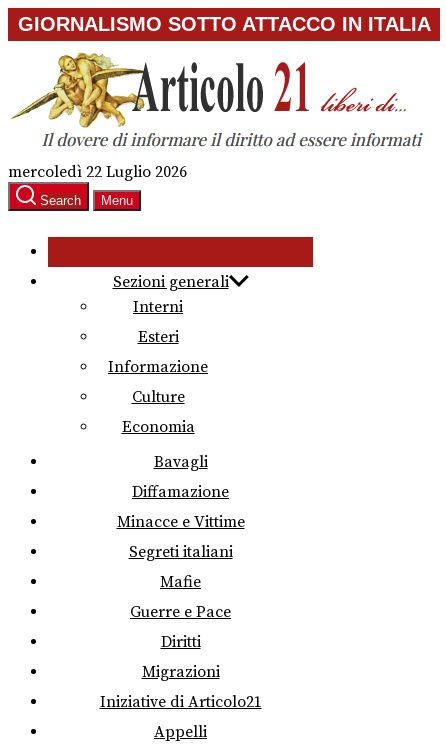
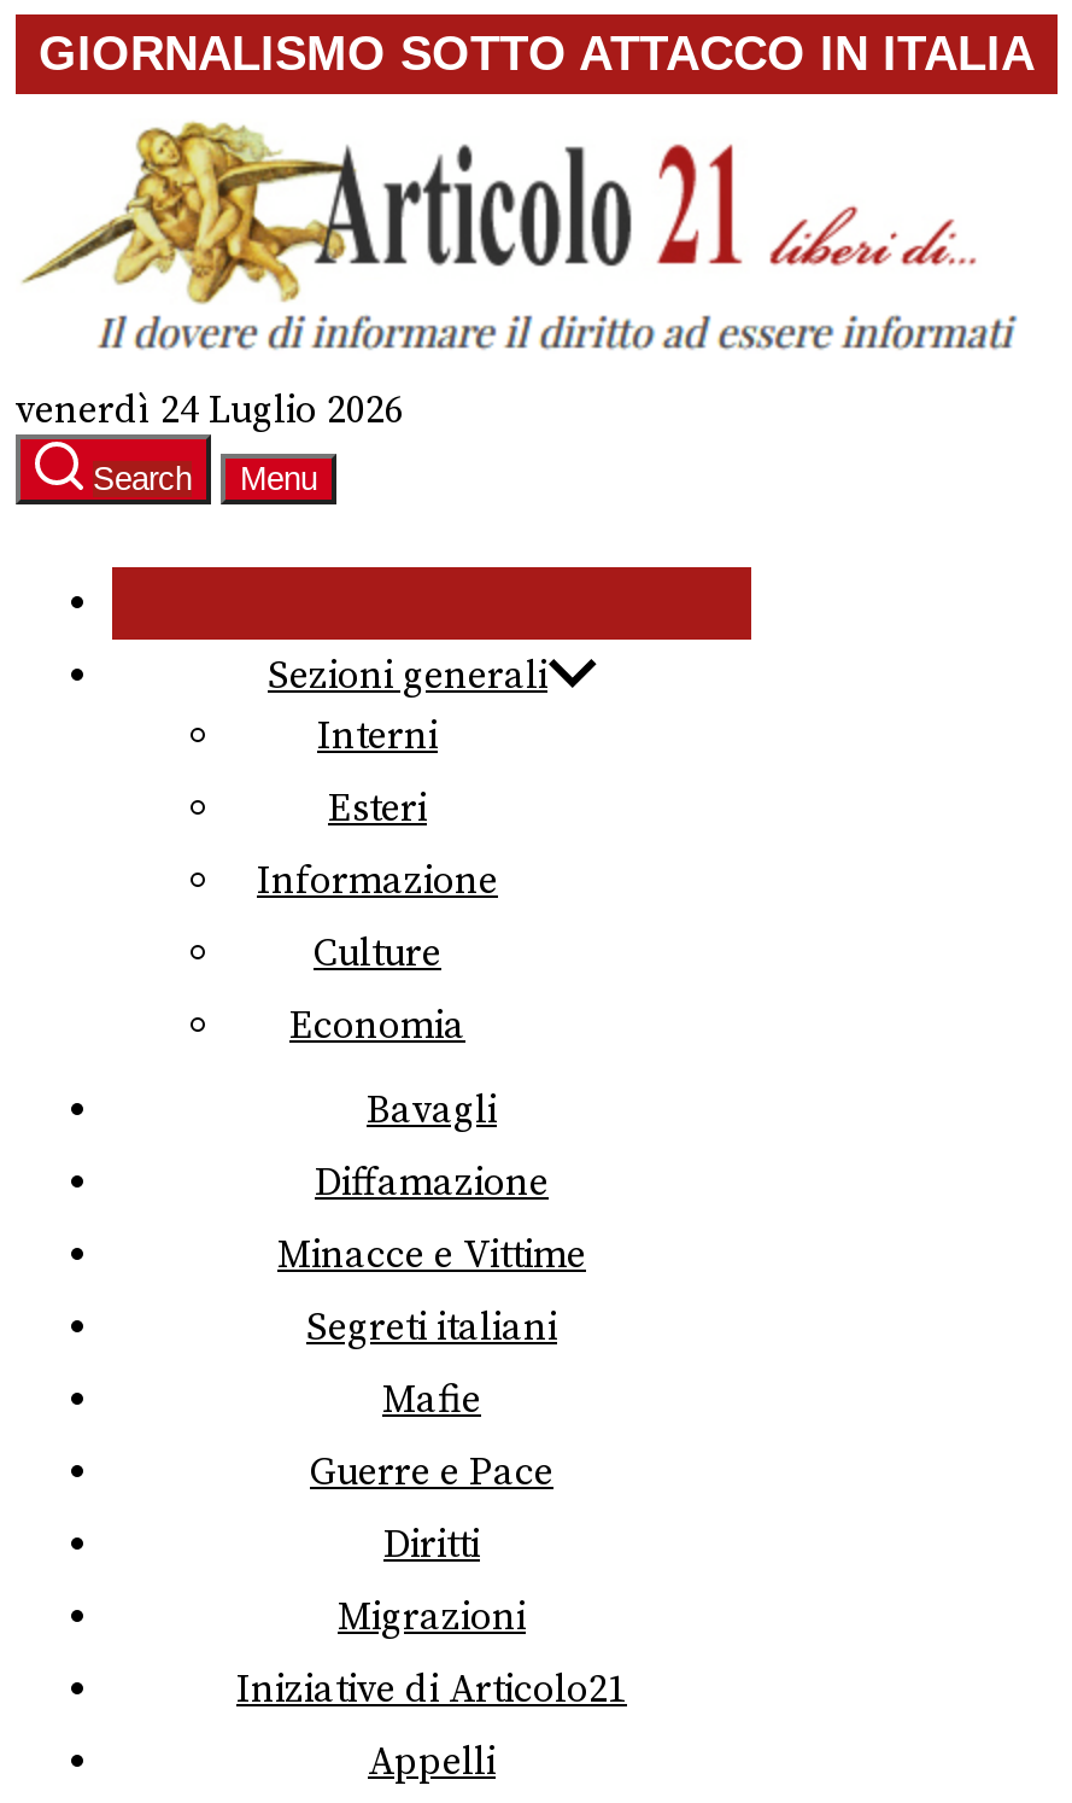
- mercoledì 22 Luglio 2026
+ venerdì 24 Luglio 2026
